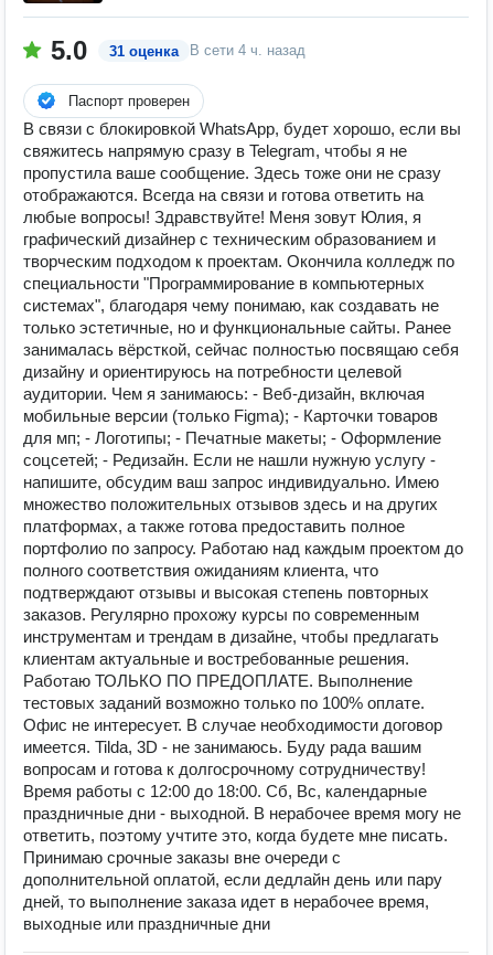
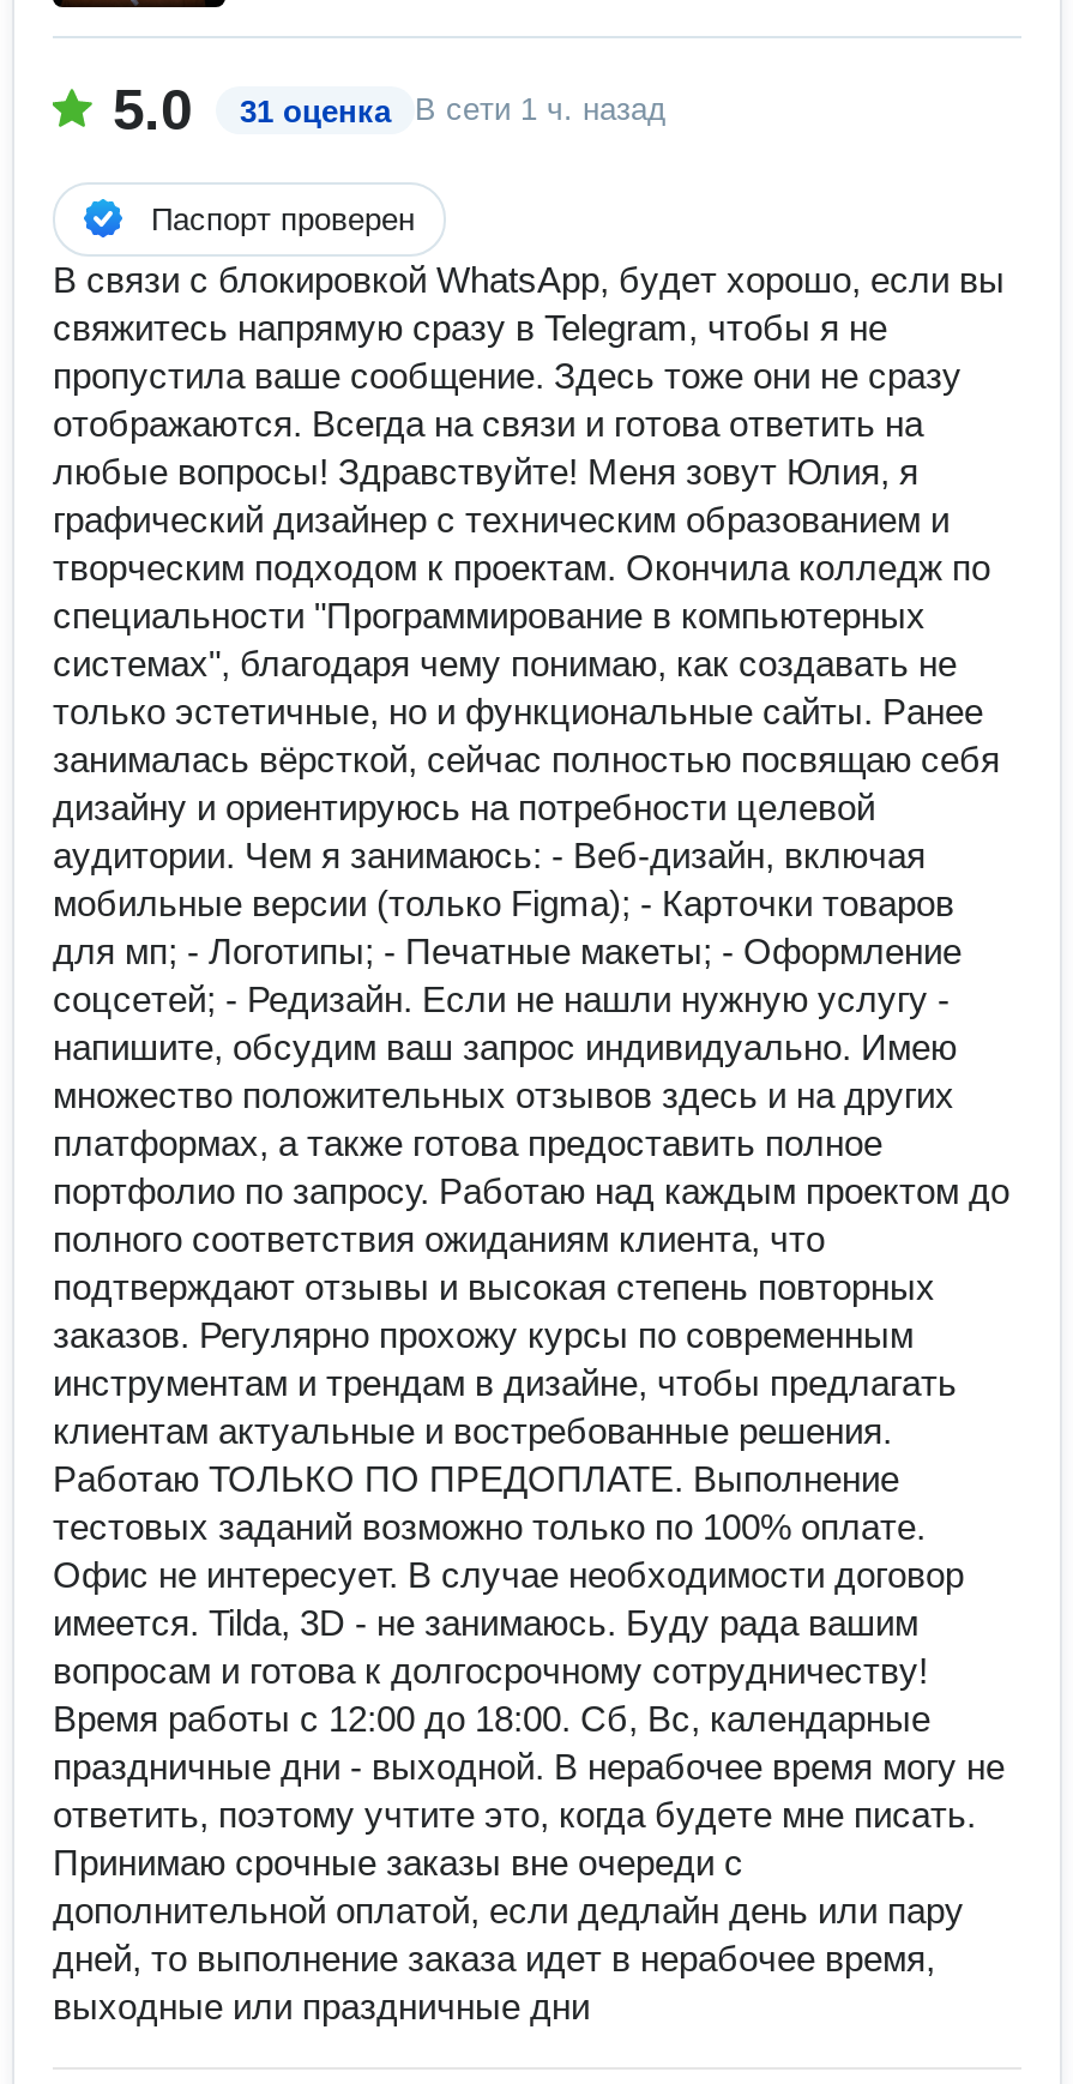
- 5.0 31 оценка В сети 4 ч. назад
+ 5.0 31 оценка В сети 1 ч. назад
